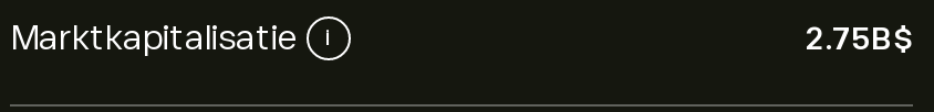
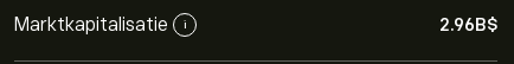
- 2.75B$
+ 2.96B$
